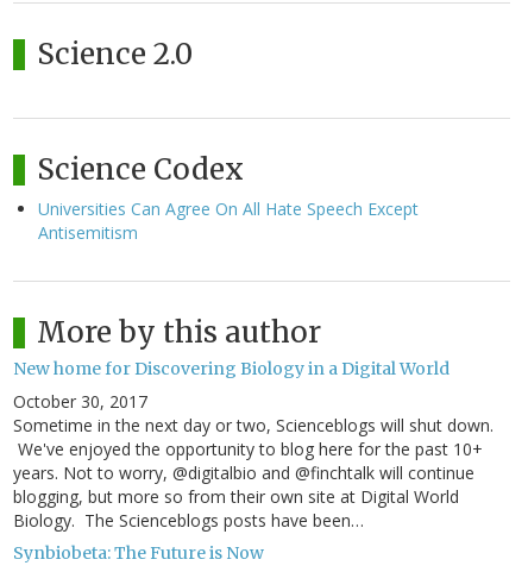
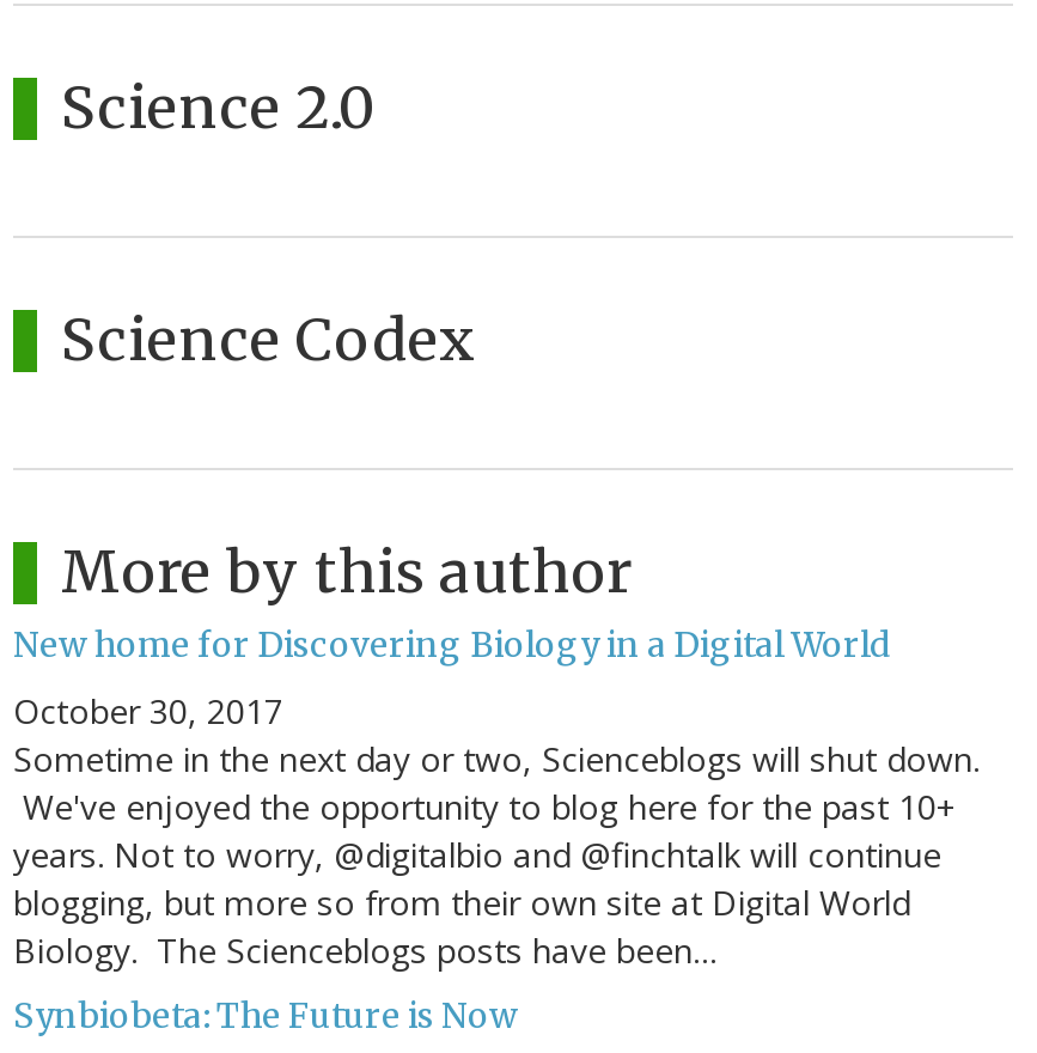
- Universities Can Agree On All Hate Speech Except
- Antisemitism
